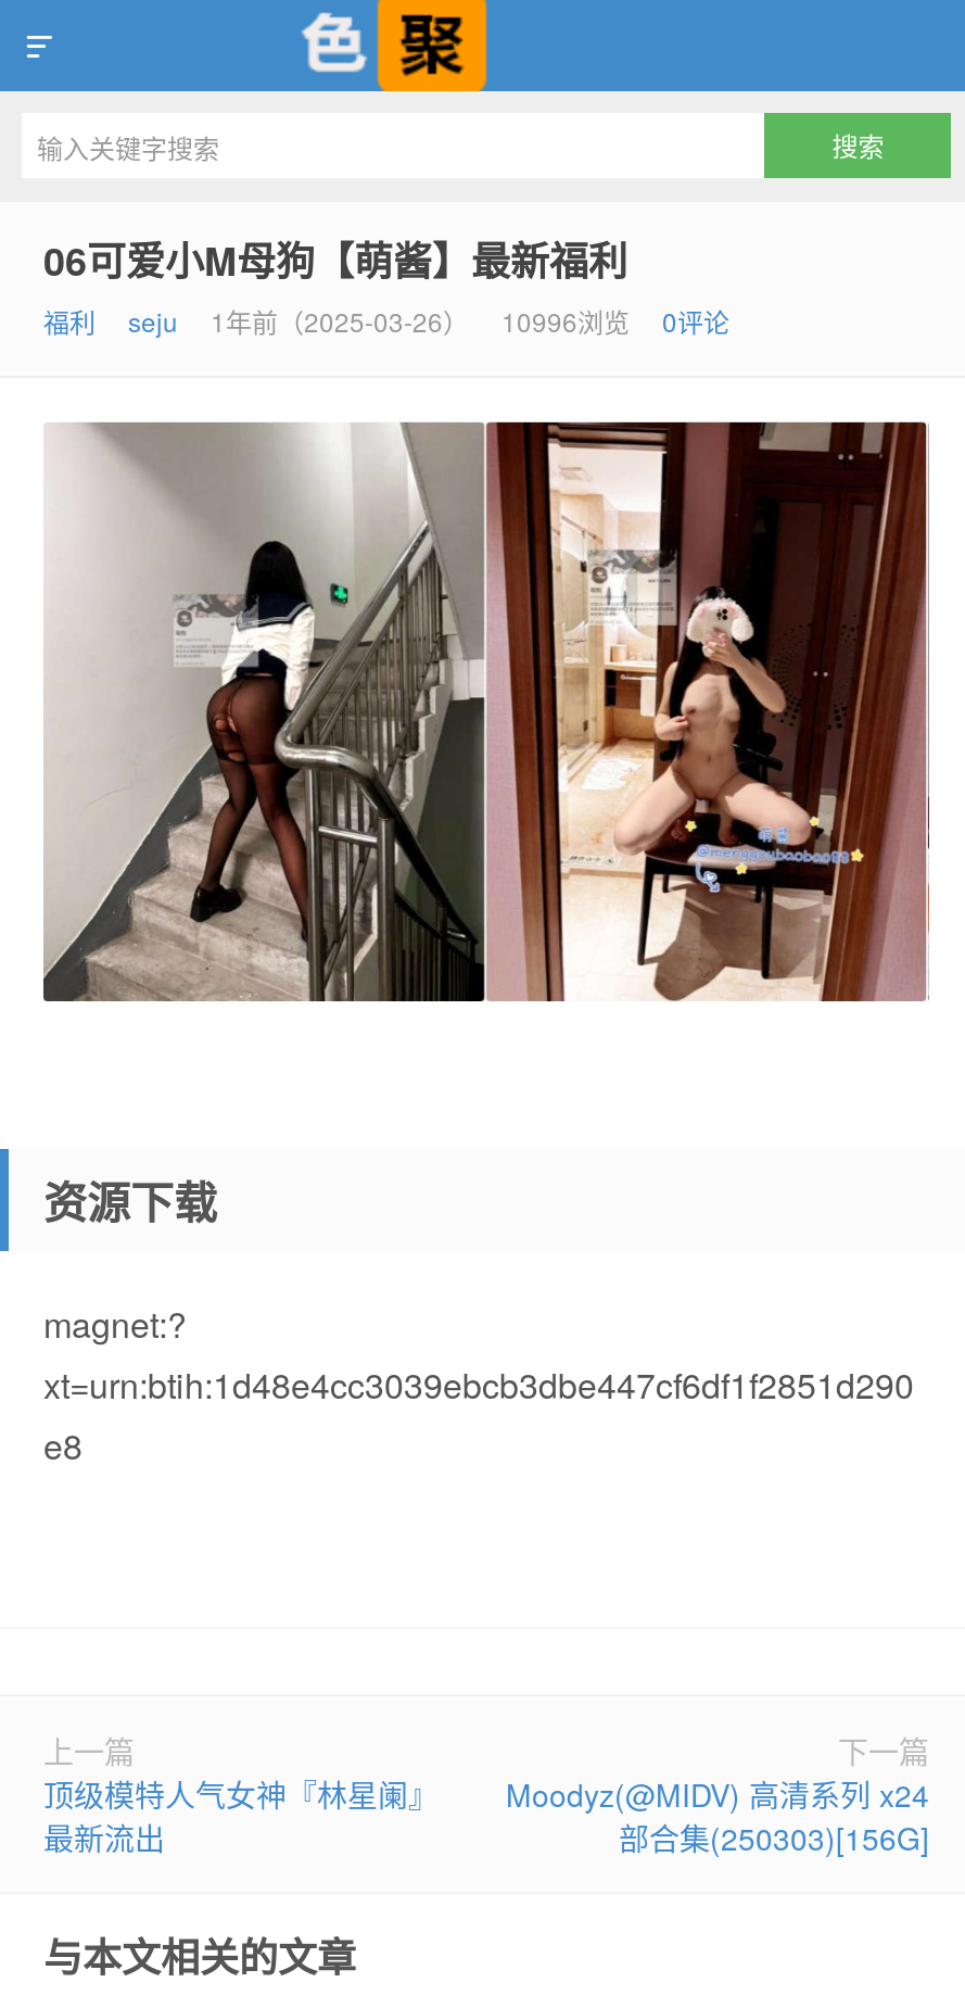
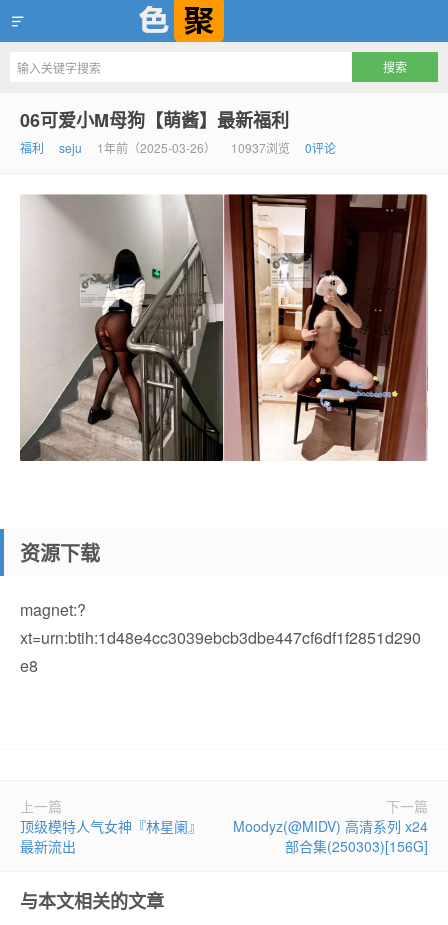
- 福利 seju 1年前（2025-03-26） 10996浏览 0评论
+ 福利 seju 1年前（2025-03-26） 10937浏览 0评论
